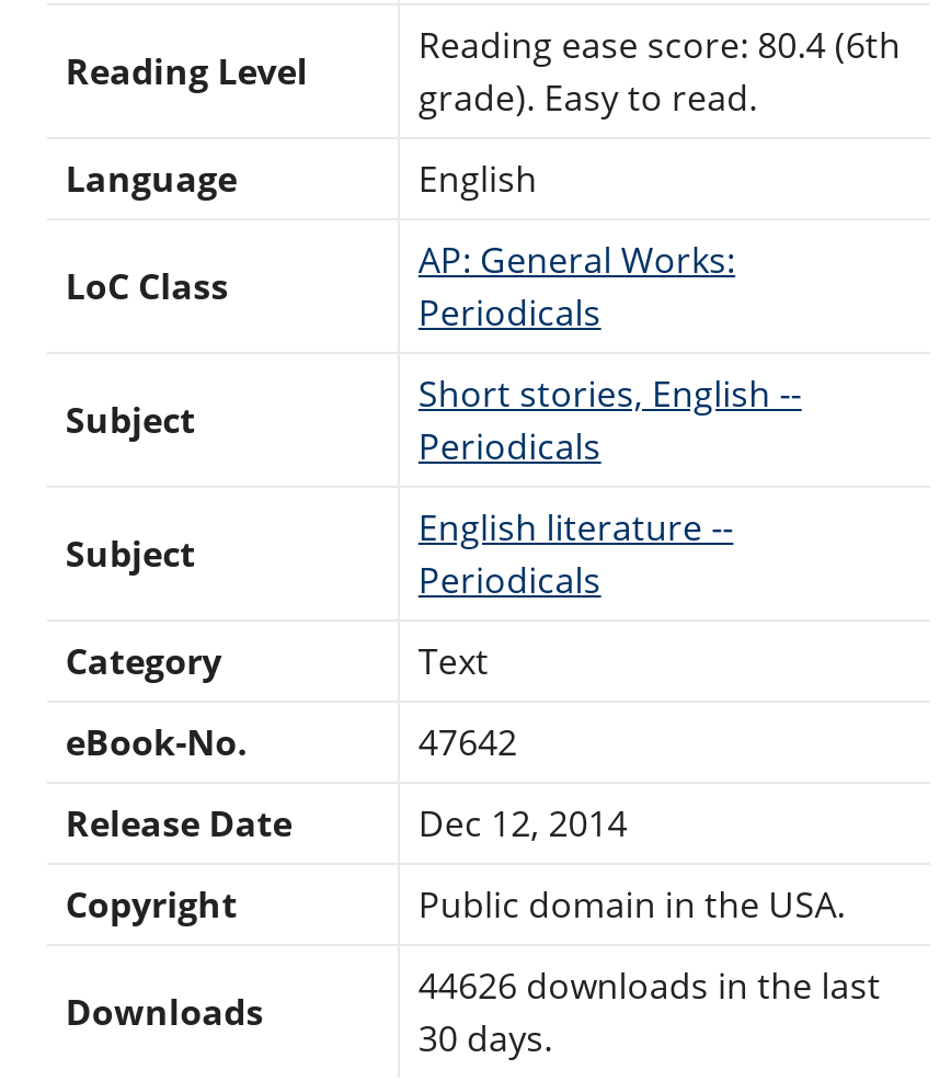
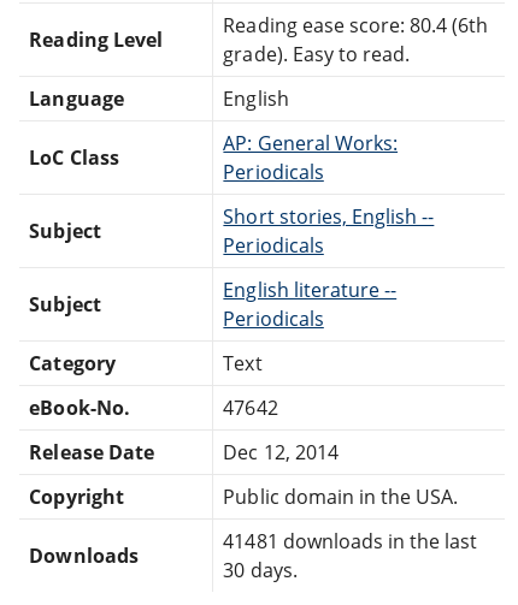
- 44626 downloads in the last
+ 41481 downloads in the last
